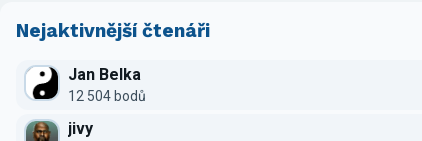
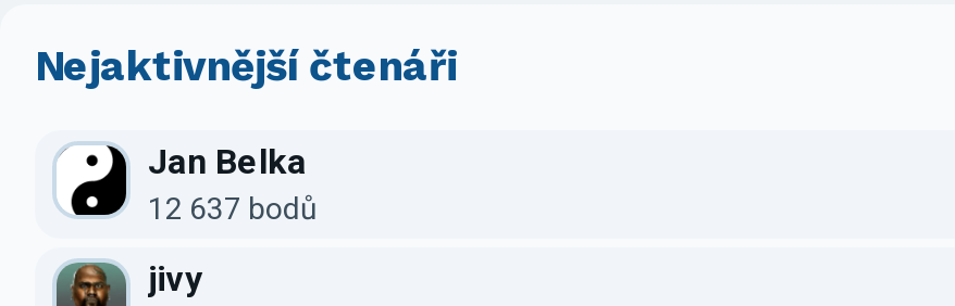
- 12 504 bodů
+ 12 637 bodů
